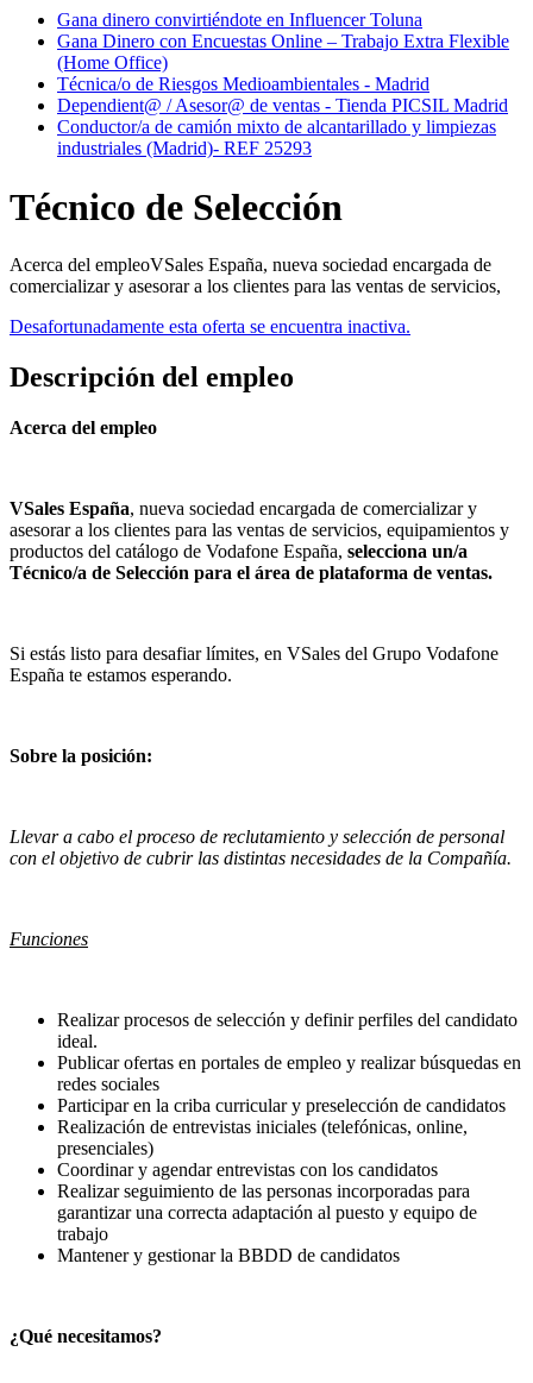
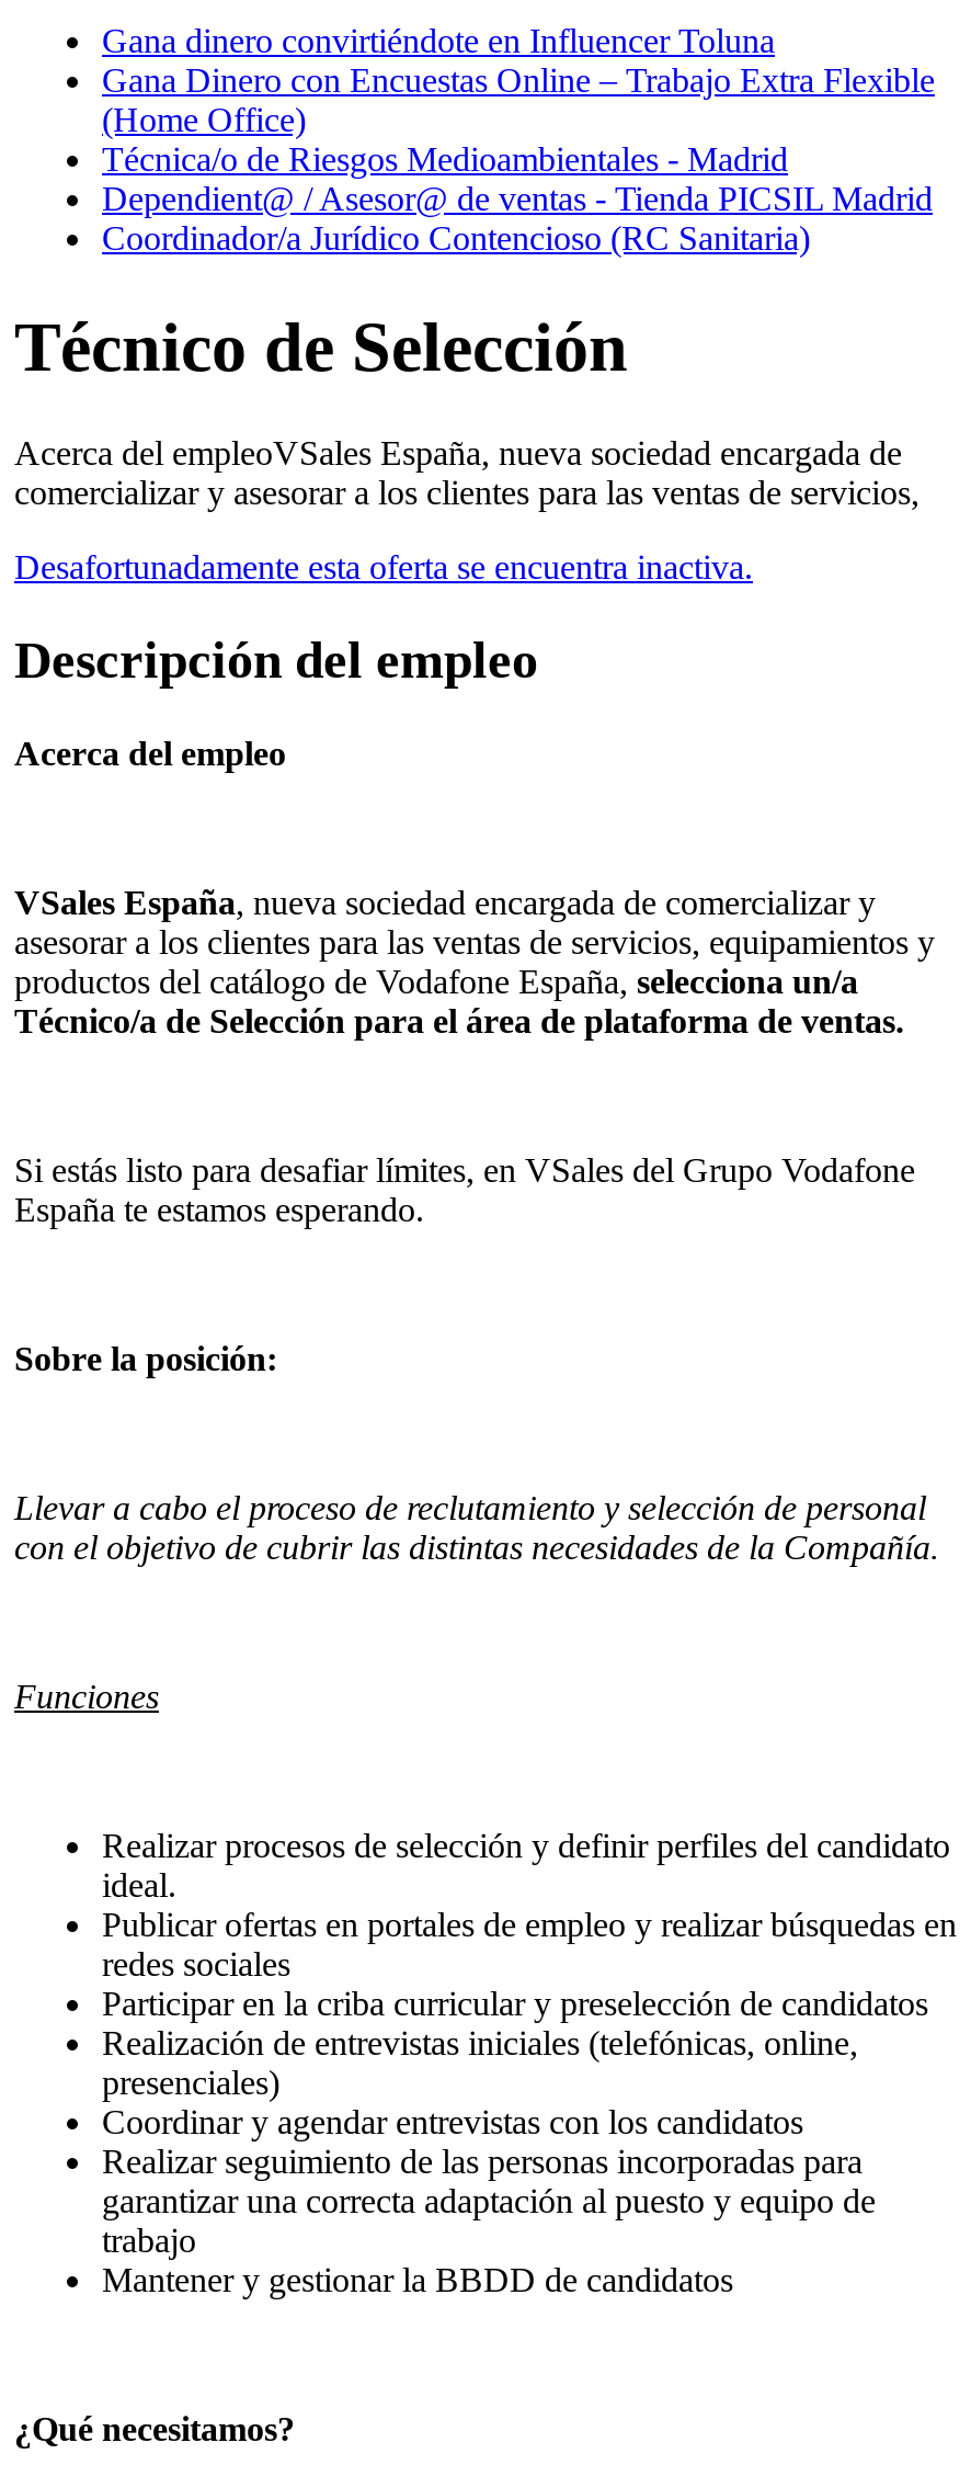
- Conductor/a de camión mixto de alcantarillado y limpiezas
- industriales (Madrid)- REF 25293
+ Coordinador/a Jurídico Contencioso (RC Sanitaria)
